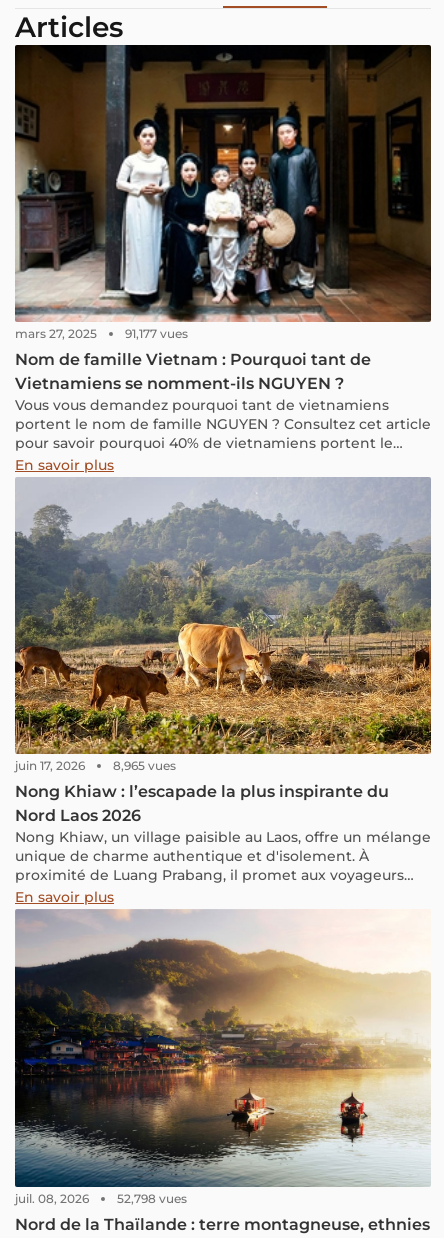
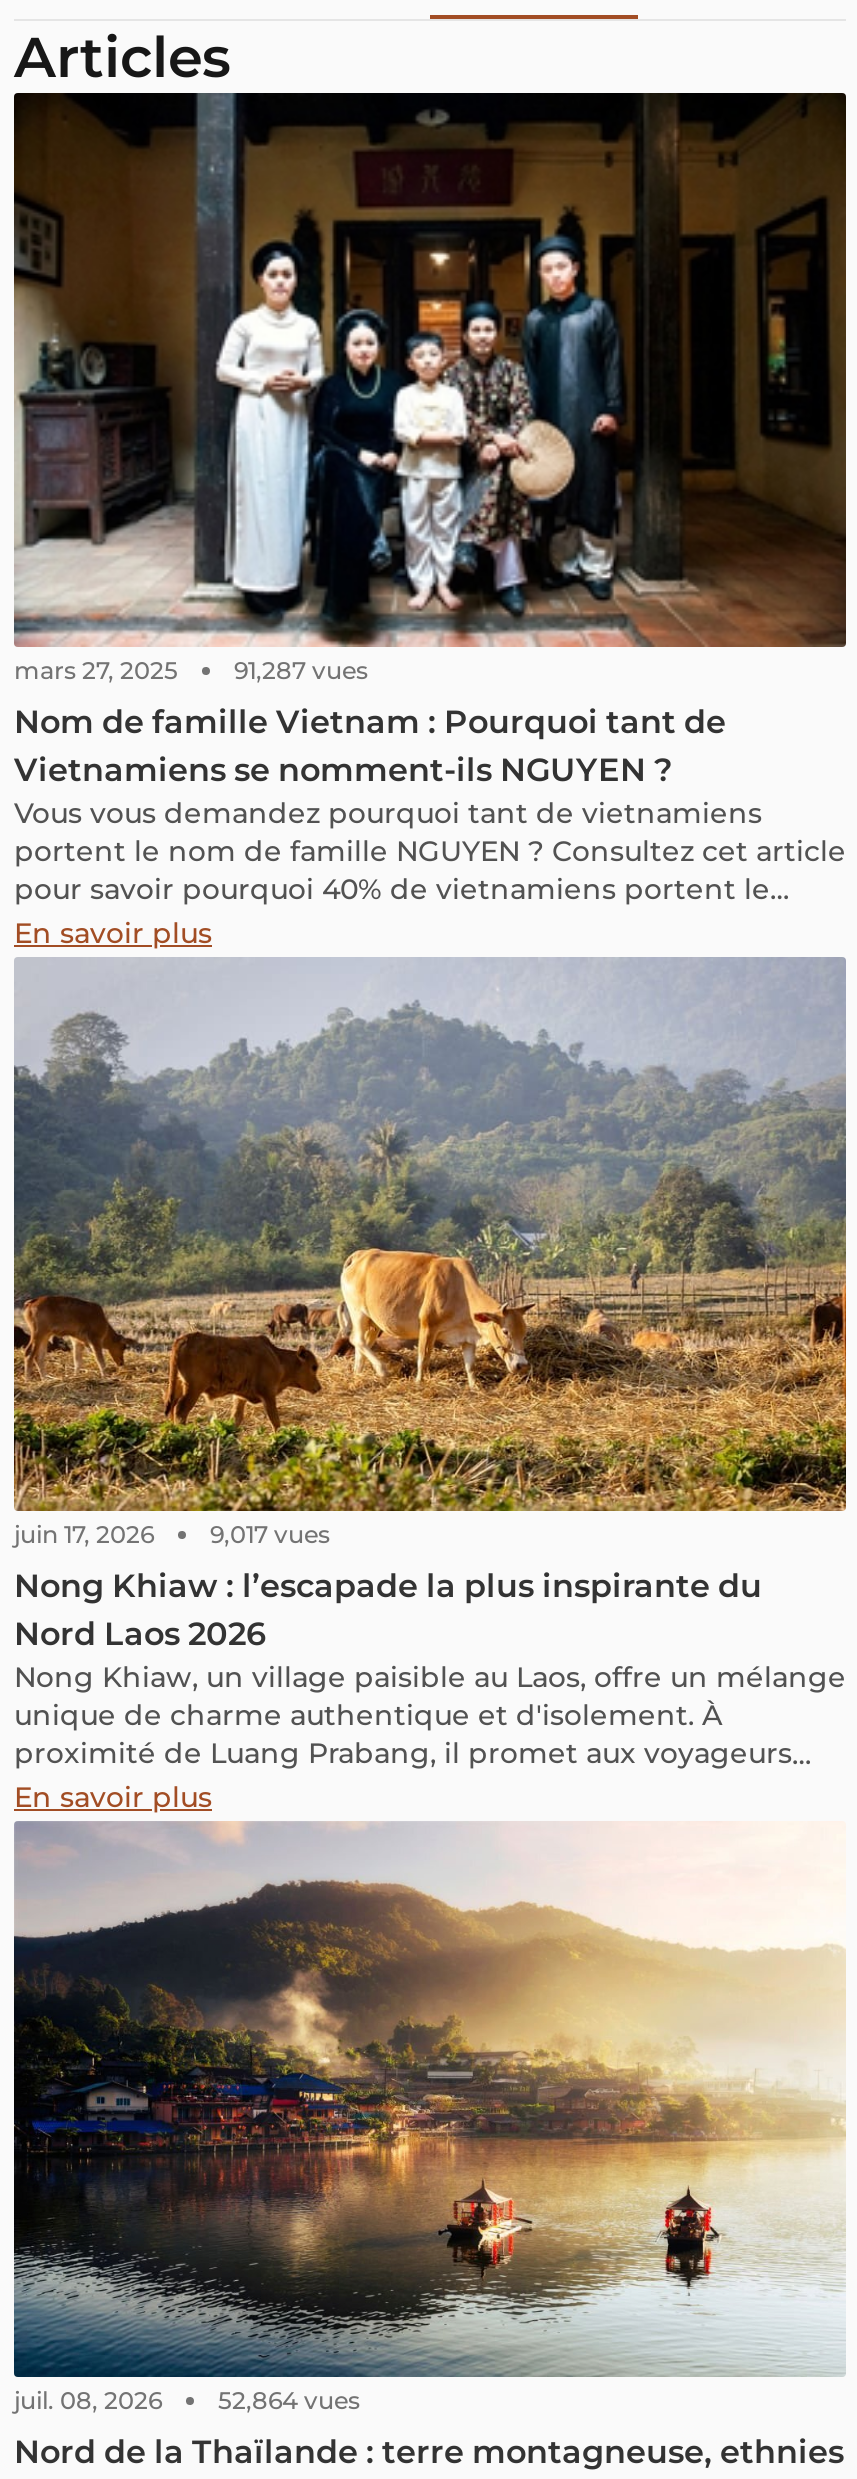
- mars 27, 2025 91,177 vues
+ mars 27, 2025 91,287 vues

- juin 17, 2026 8,965 vues
+ juin 17, 2026 9,017 vues

- juil. 08, 2026 52,798 vues
+ juil. 08, 2026 52,864 vues
